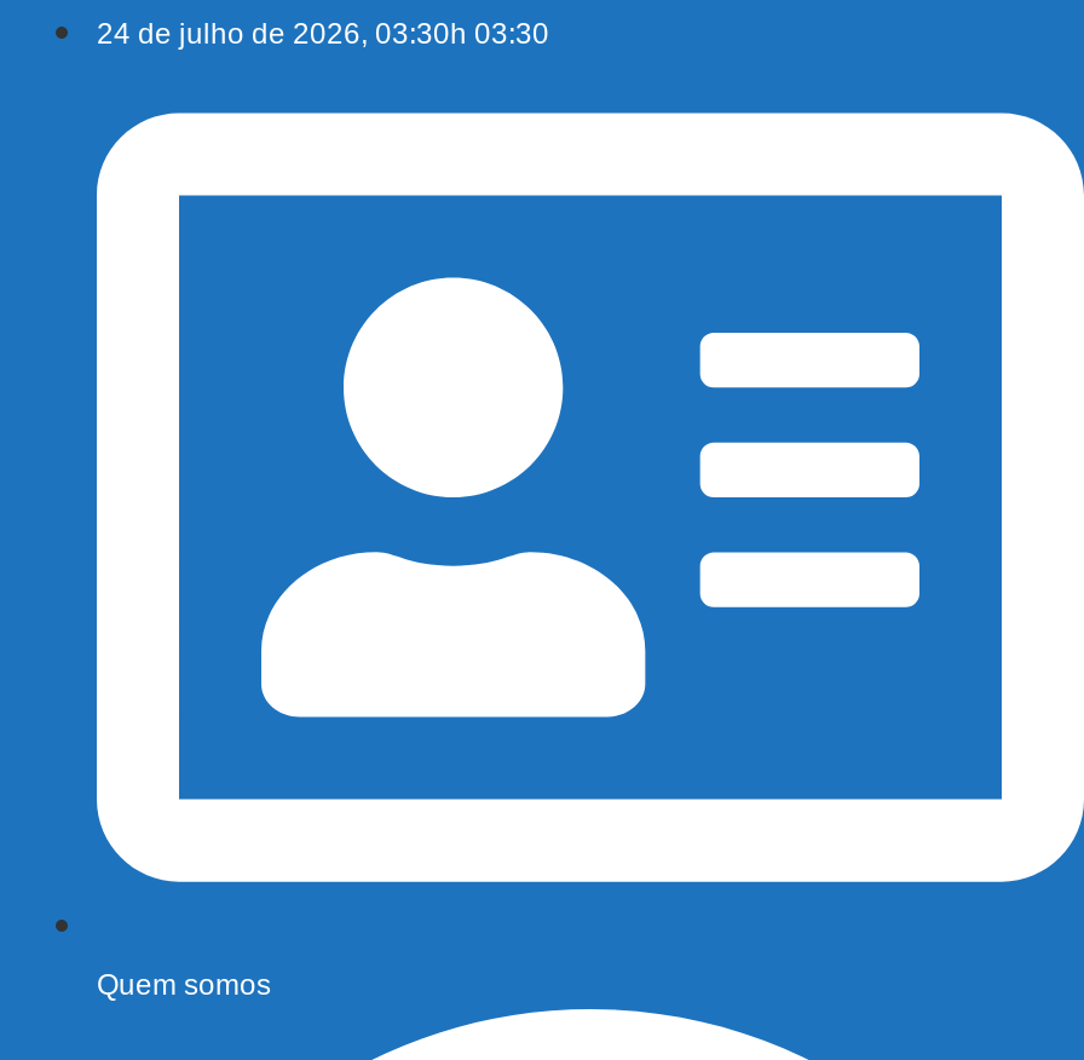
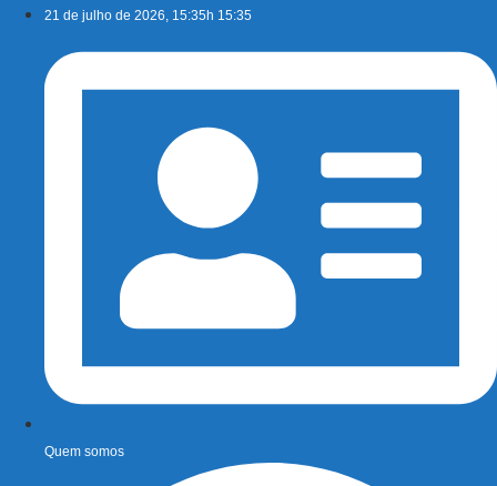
- 24 de julho de 2026, 03:30h 03:30
+ 21 de julho de 2026, 15:35h 15:35
